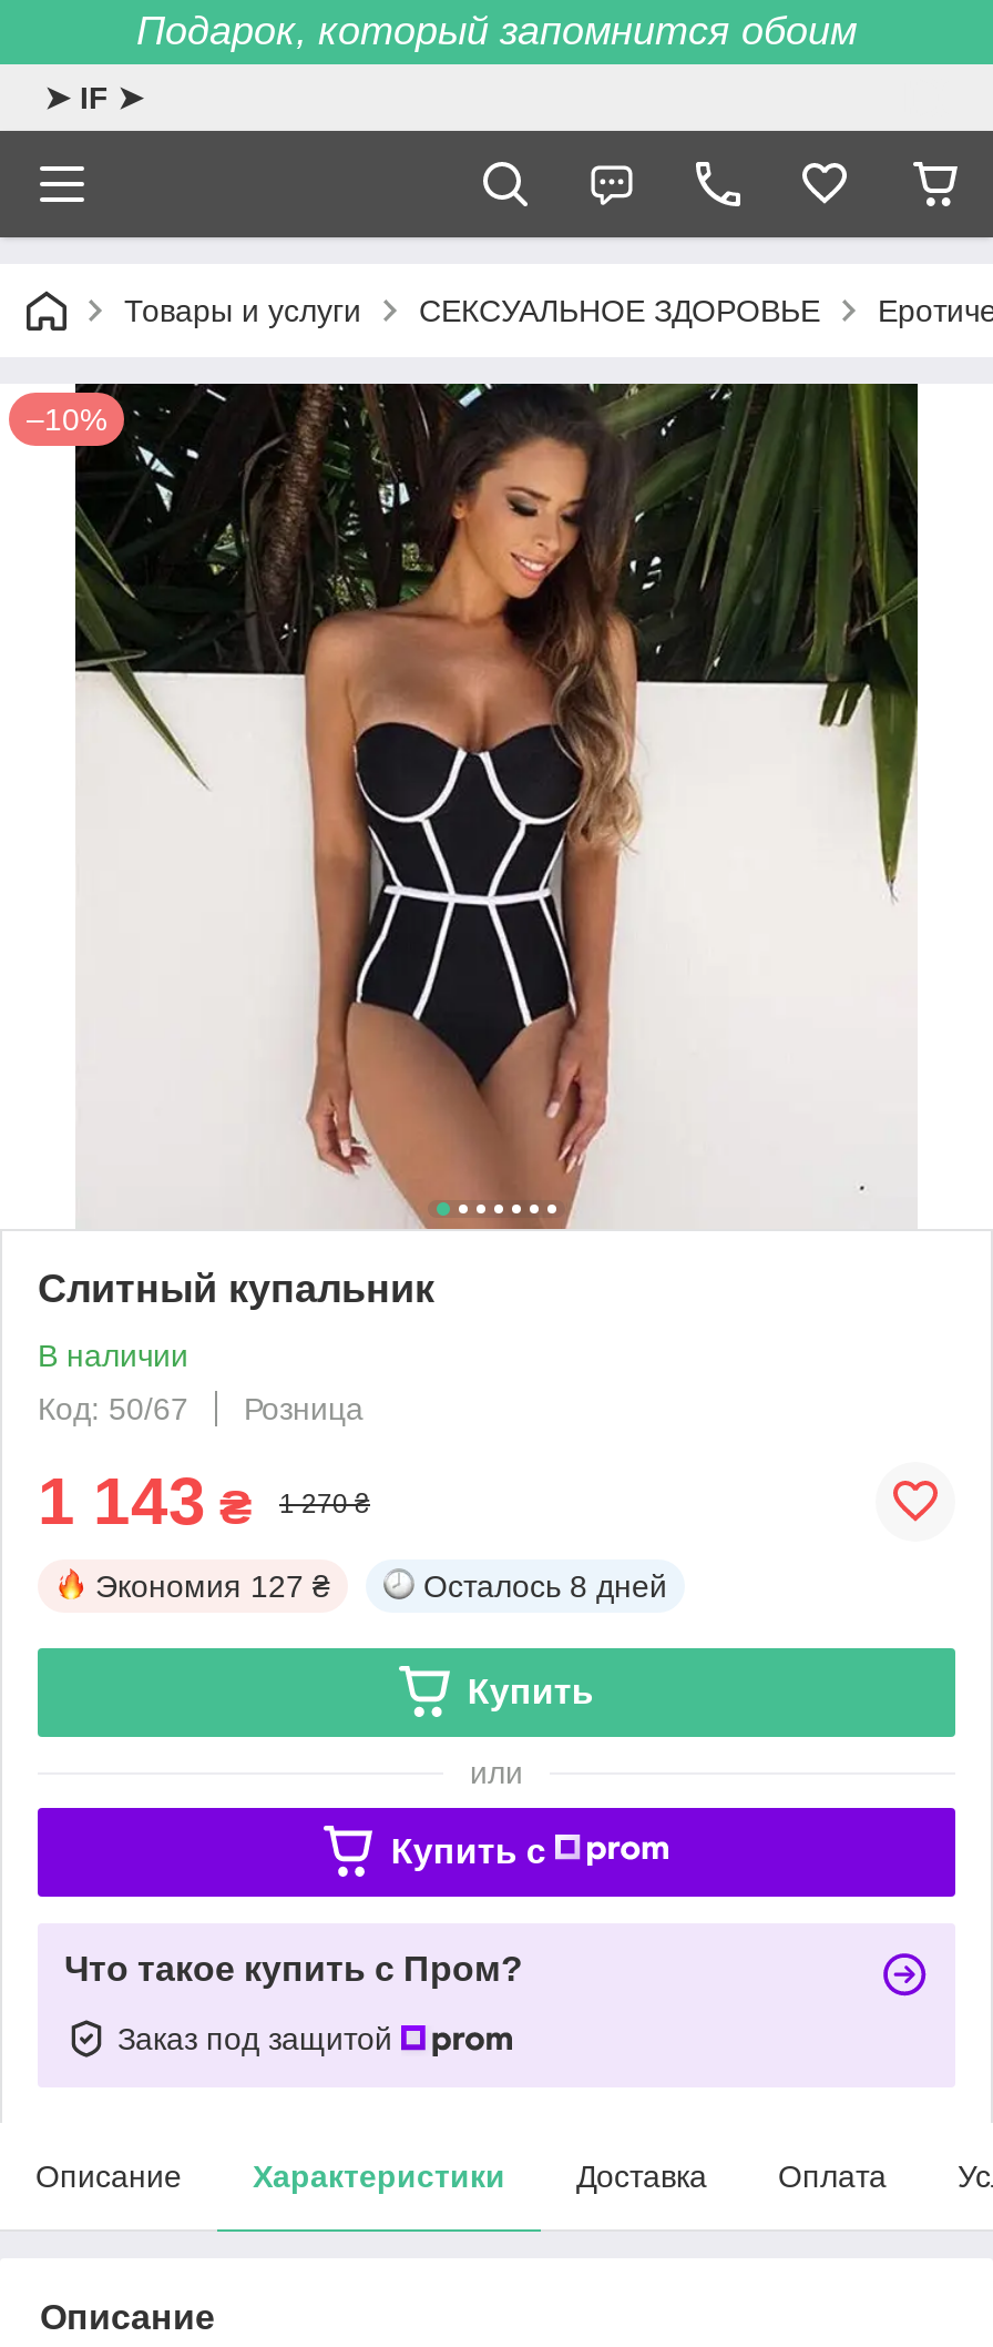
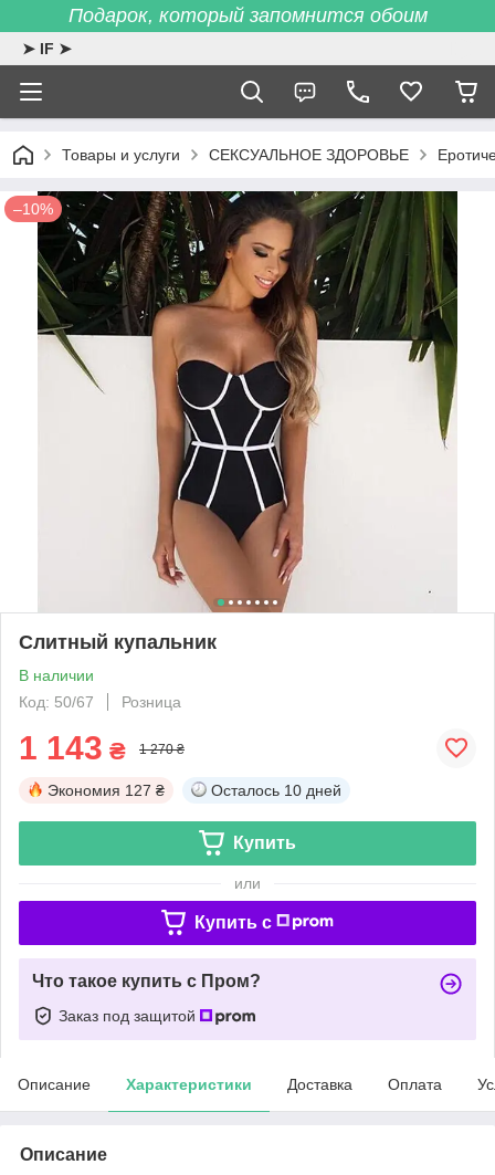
- Осталось 8 дней
+ Осталось 10 дней
